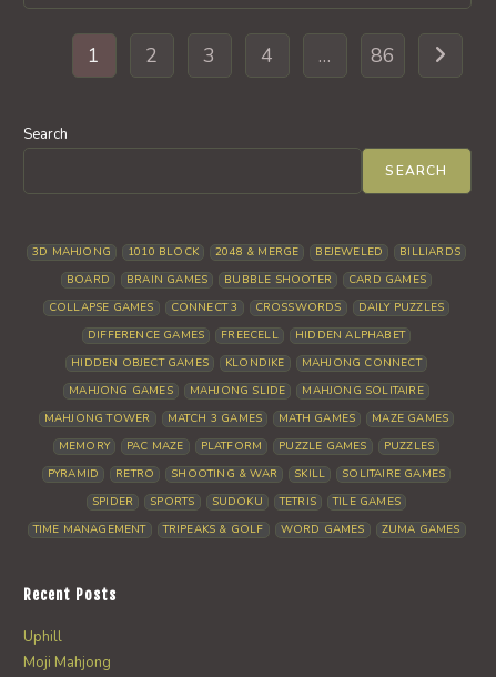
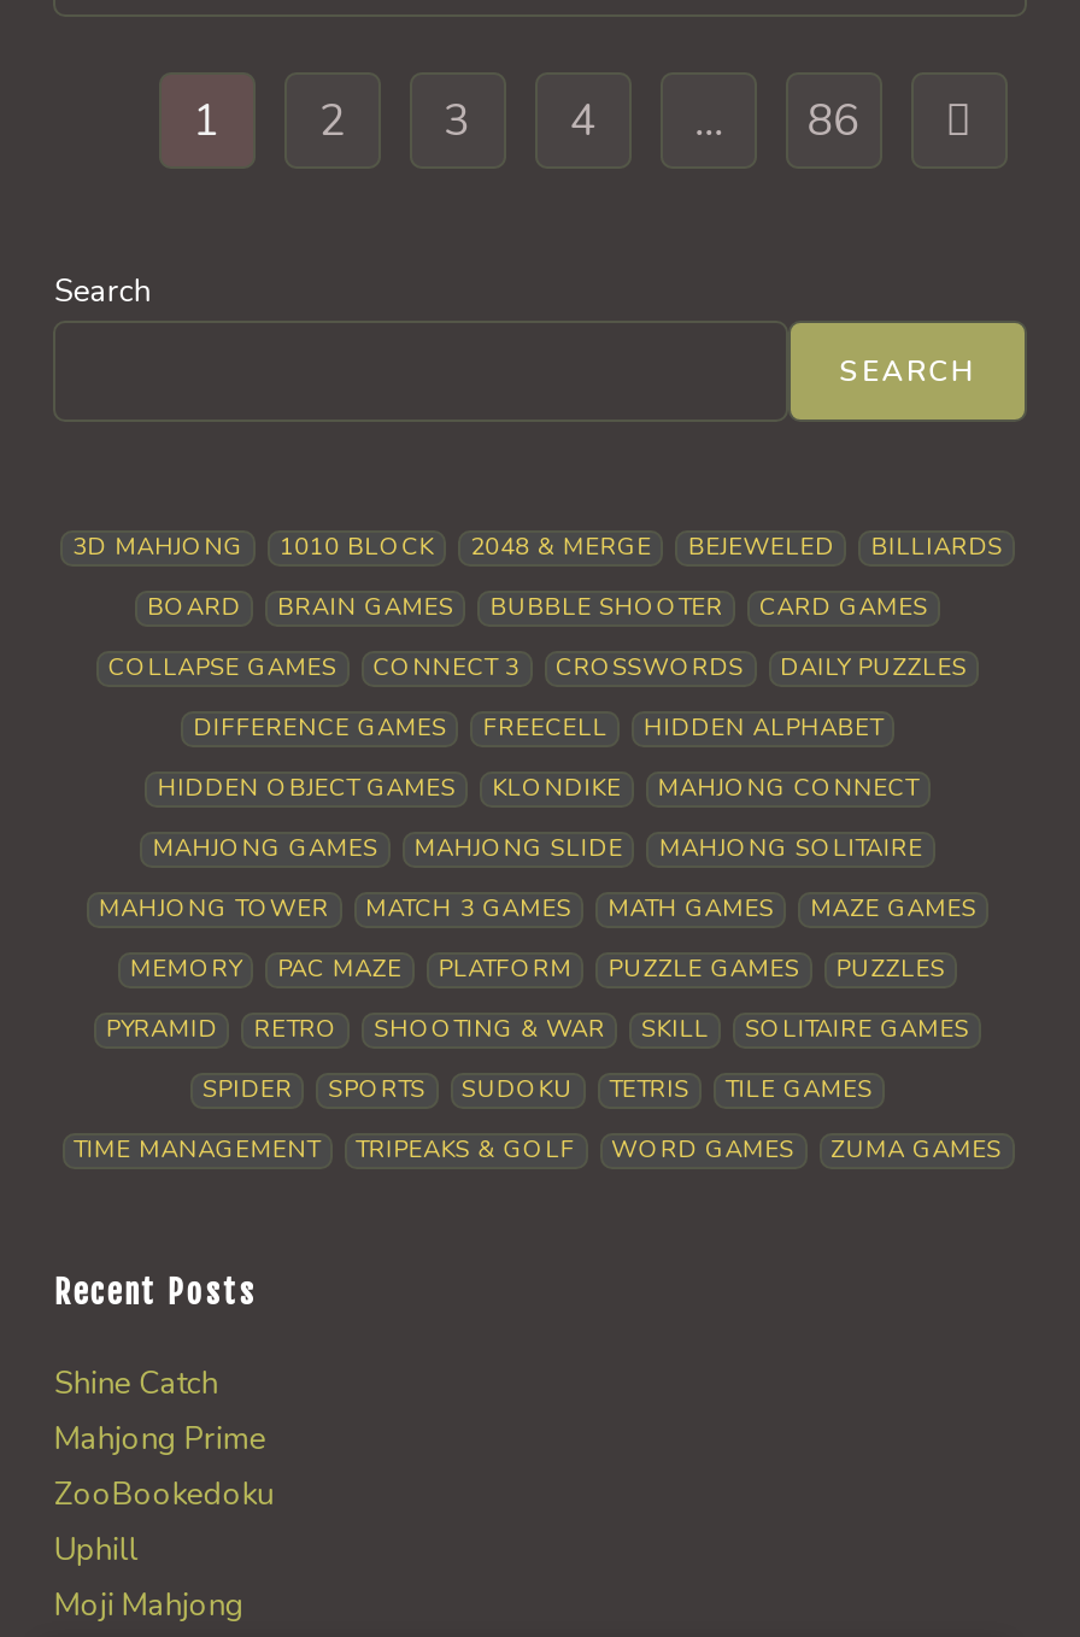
+ Shine Catch
+ Mahjong Prime
+ ZooBookedoku
